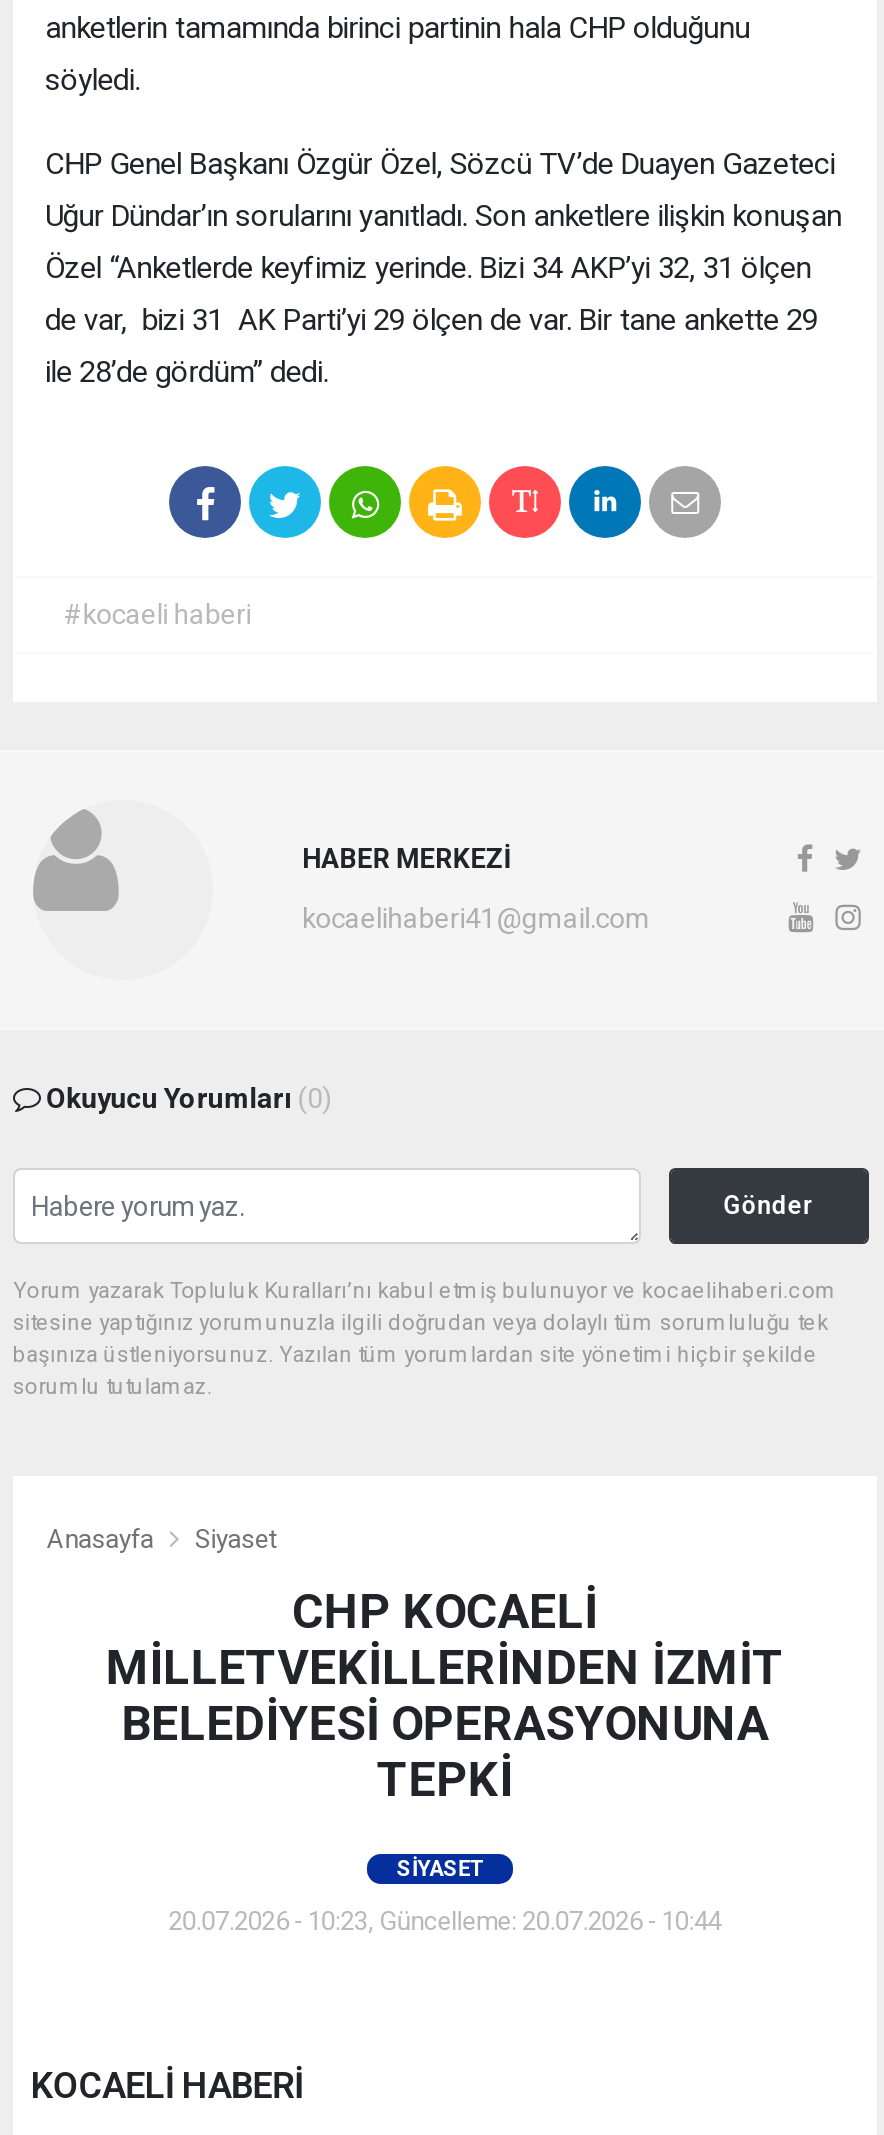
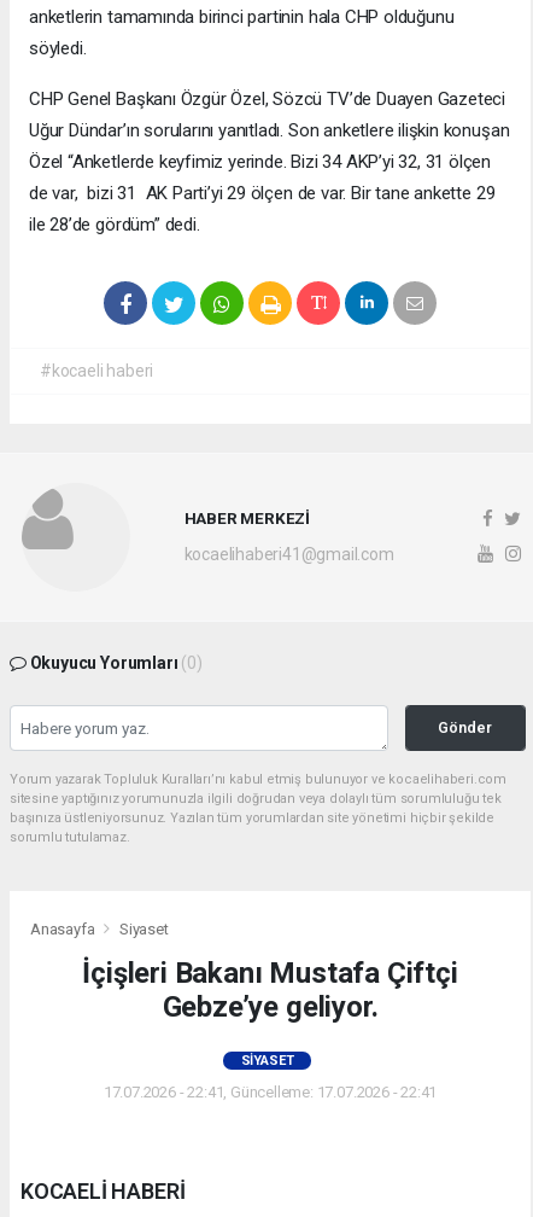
- CHP KOCAELİ
- MİLLETVEKİLLERİNDEN İZMİT
- BELEDİYESİ OPERASYONUNA
- TEPKİ
+ İçişleri Bakanı Mustafa Çiftçi
+ Gebze’ye geliyor.

- 20.07.2026 - 10:23, Güncelleme: 20.07.2026 - 10:44
+ 17.07.2026 - 22:41, Güncelleme: 17.07.2026 - 22:41
